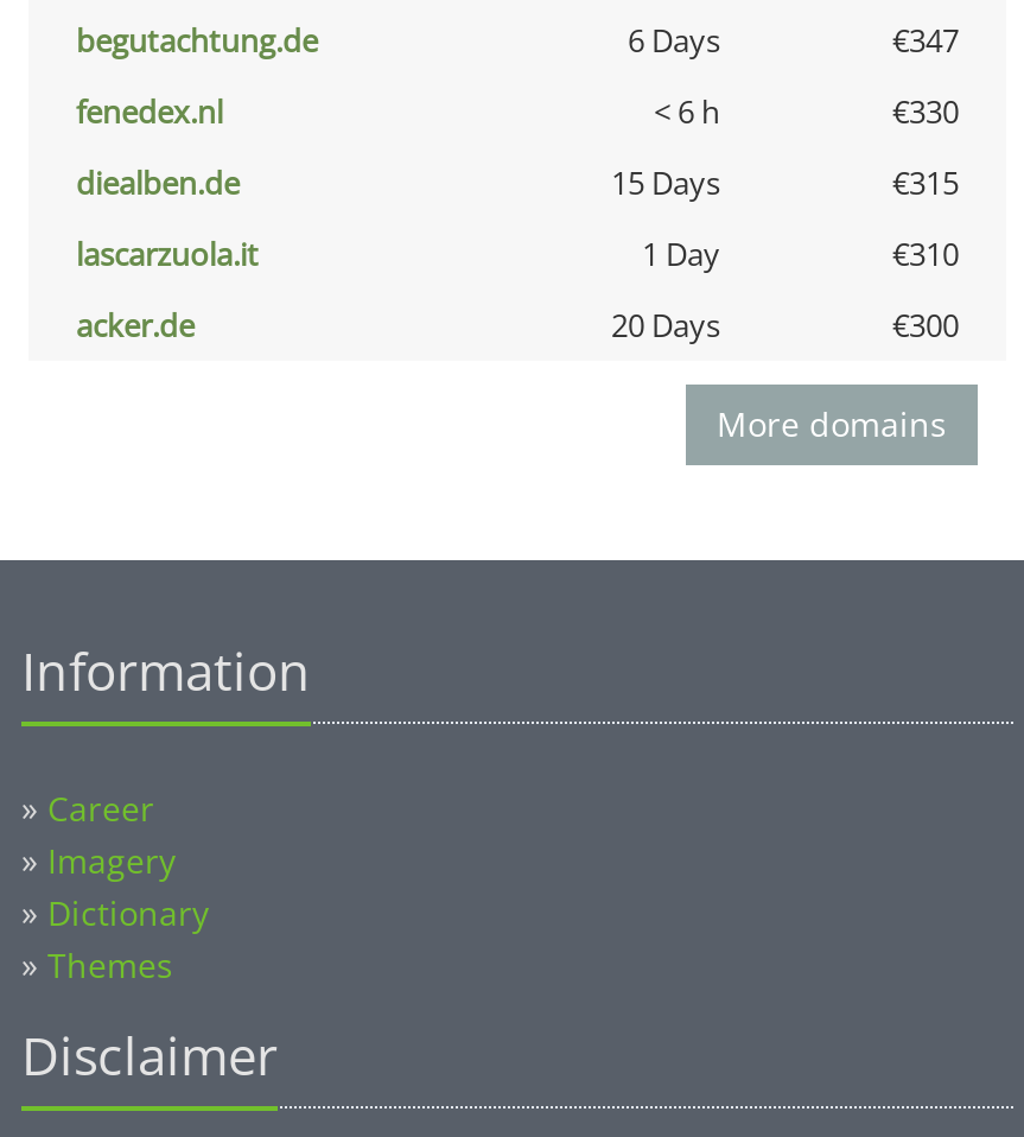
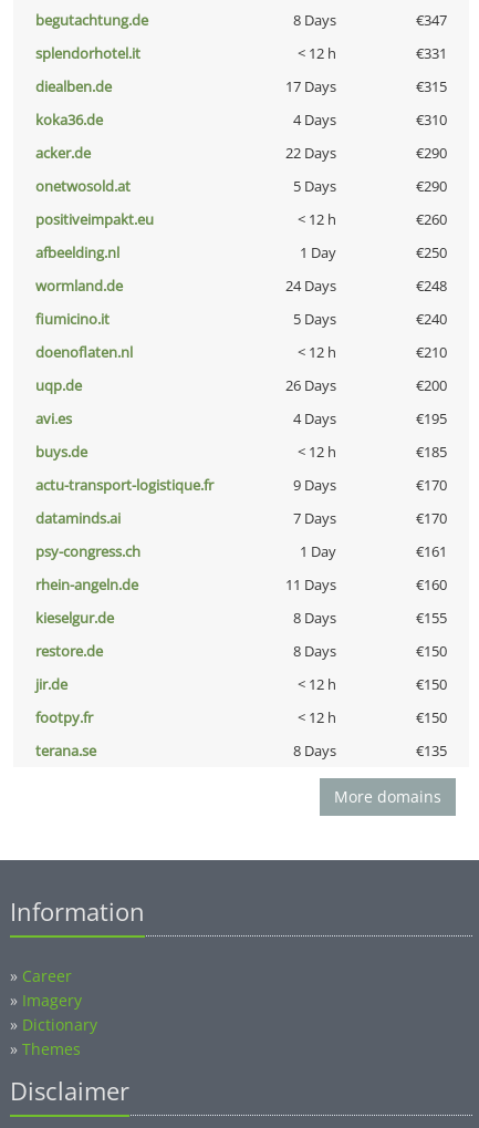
- 6 Days
+ 8 Days

- fenedex.nl
- < 6 h
- €330
+ splendorhotel.it
+ < 12 h
+ €331

- 15 Days
+ 17 Days

- lascarzuola.it
- 1 Day
+ koka36.de
+ 4 Days

- 20 Days
- €300
+ 22 Days
+ €290
+ onetwosold.at
+ 5 Days
+ €290
+ positiveimpakt.eu
+ < 12 h
+ €260
+ afbeelding.nl
+ 1 Day
+ €250
+ wormland.de
+ 24 Days
+ €248
+ fiumicino.it
+ 5 Days
+ €240
+ doenoflaten.nl
+ < 12 h
+ €210
+ uqp.de
+ 26 Days
+ €200
+ avi.es
+ 4 Days
+ €195
+ buys.de
+ < 12 h
+ €185
+ actu-transport-logistique.fr
+ 9 Days
+ €170
+ dataminds.ai
+ 7 Days
+ €170
+ psy-congress.ch
+ 1 Day
+ €161
+ rhein-angeln.de
+ 11 Days
+ €160
+ kieselgur.de
+ 8 Days
+ €155
+ restore.de
+ 8 Days
+ €150
+ jir.de
+ < 12 h
+ €150
+ footpy.fr
+ < 12 h
+ €150
+ terana.se
+ 8 Days
+ €135
